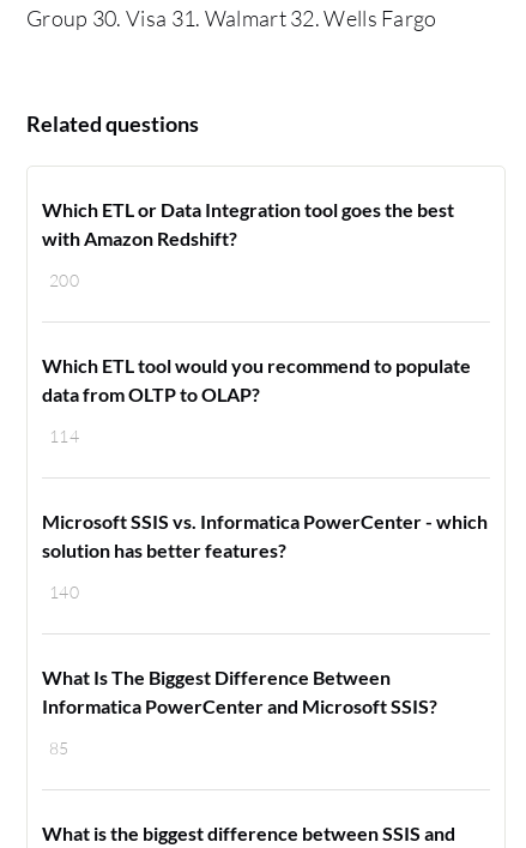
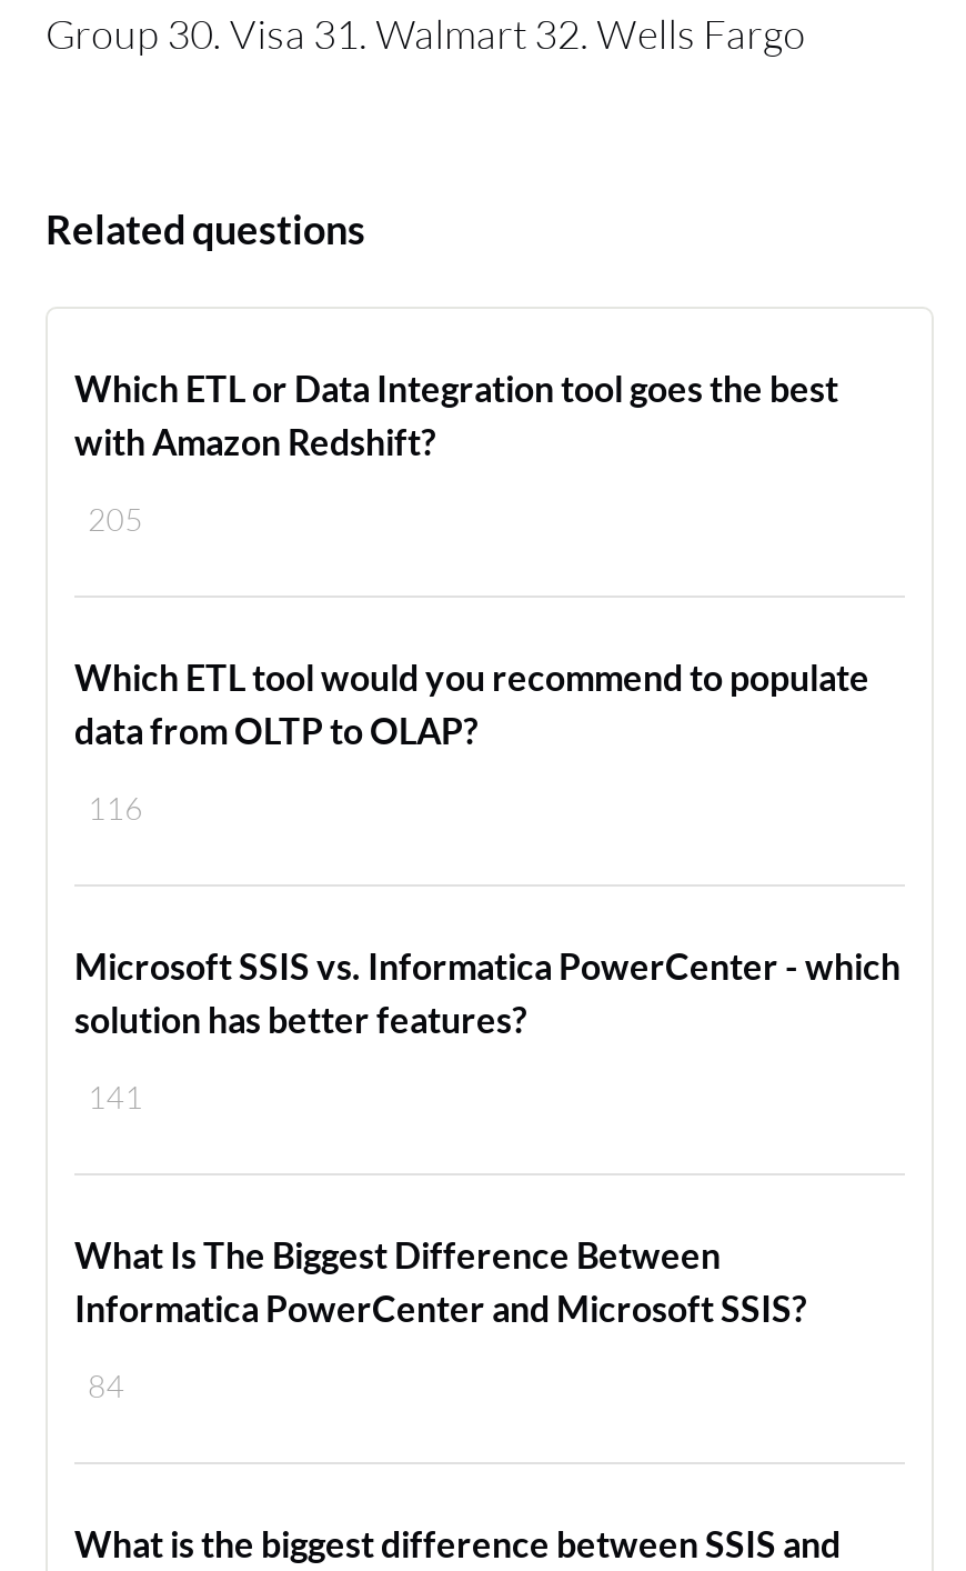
- 200
+ 205

- 114
+ 116

- 140
+ 141

- 85
+ 84
